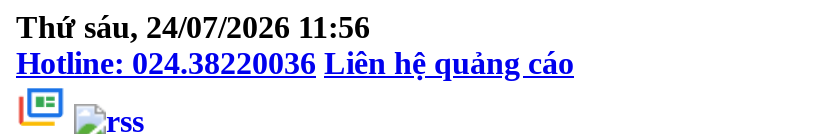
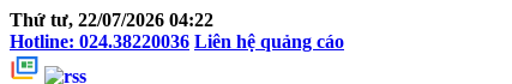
- Thứ sáu, 24/07/2026 11:56
+ Thứ tư, 22/07/2026 04:22
